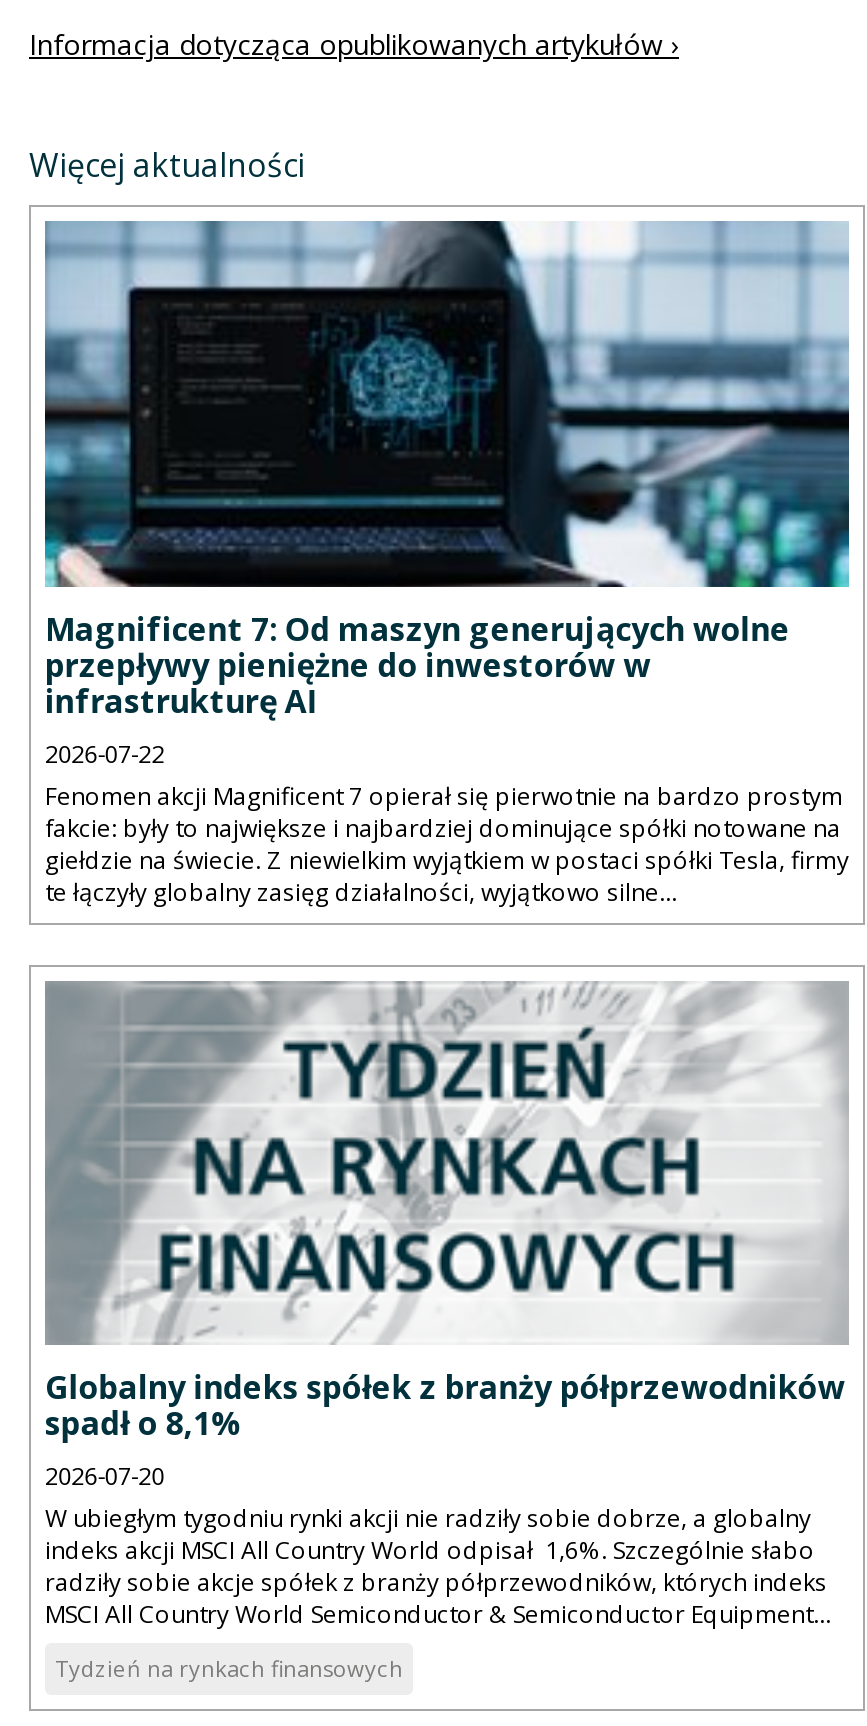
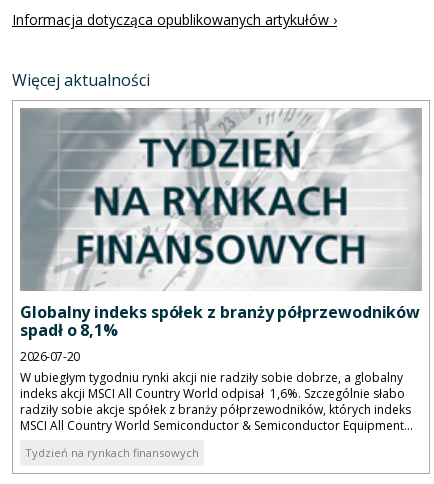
- [image]
- Magnificent 7: Od maszyn generujących wolne
- przepływy pieniężne do inwestorów w
- infrastrukturę AI
- 2026-07-22
- Fenomen akcji Magnificent 7 opierał się pierwotnie na bardzo prostym
- fakcie: były to największe i najbardziej dominujące spółki notowane na
- giełdzie na świecie. Z niewielkim wyjątkiem w postaci spółki Tesla, firmy
- te łączyły globalny zasięg działalności, wyjątkowo silne...
